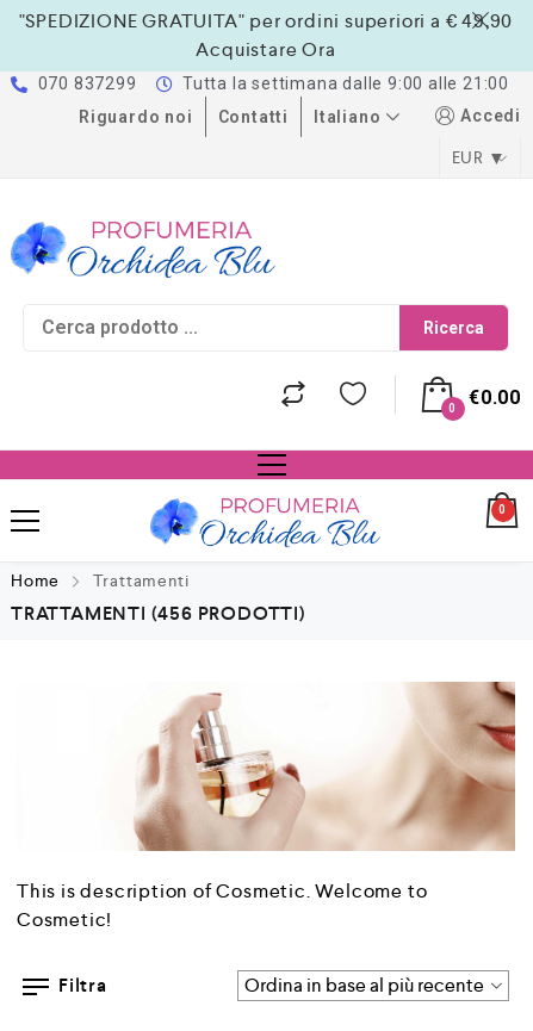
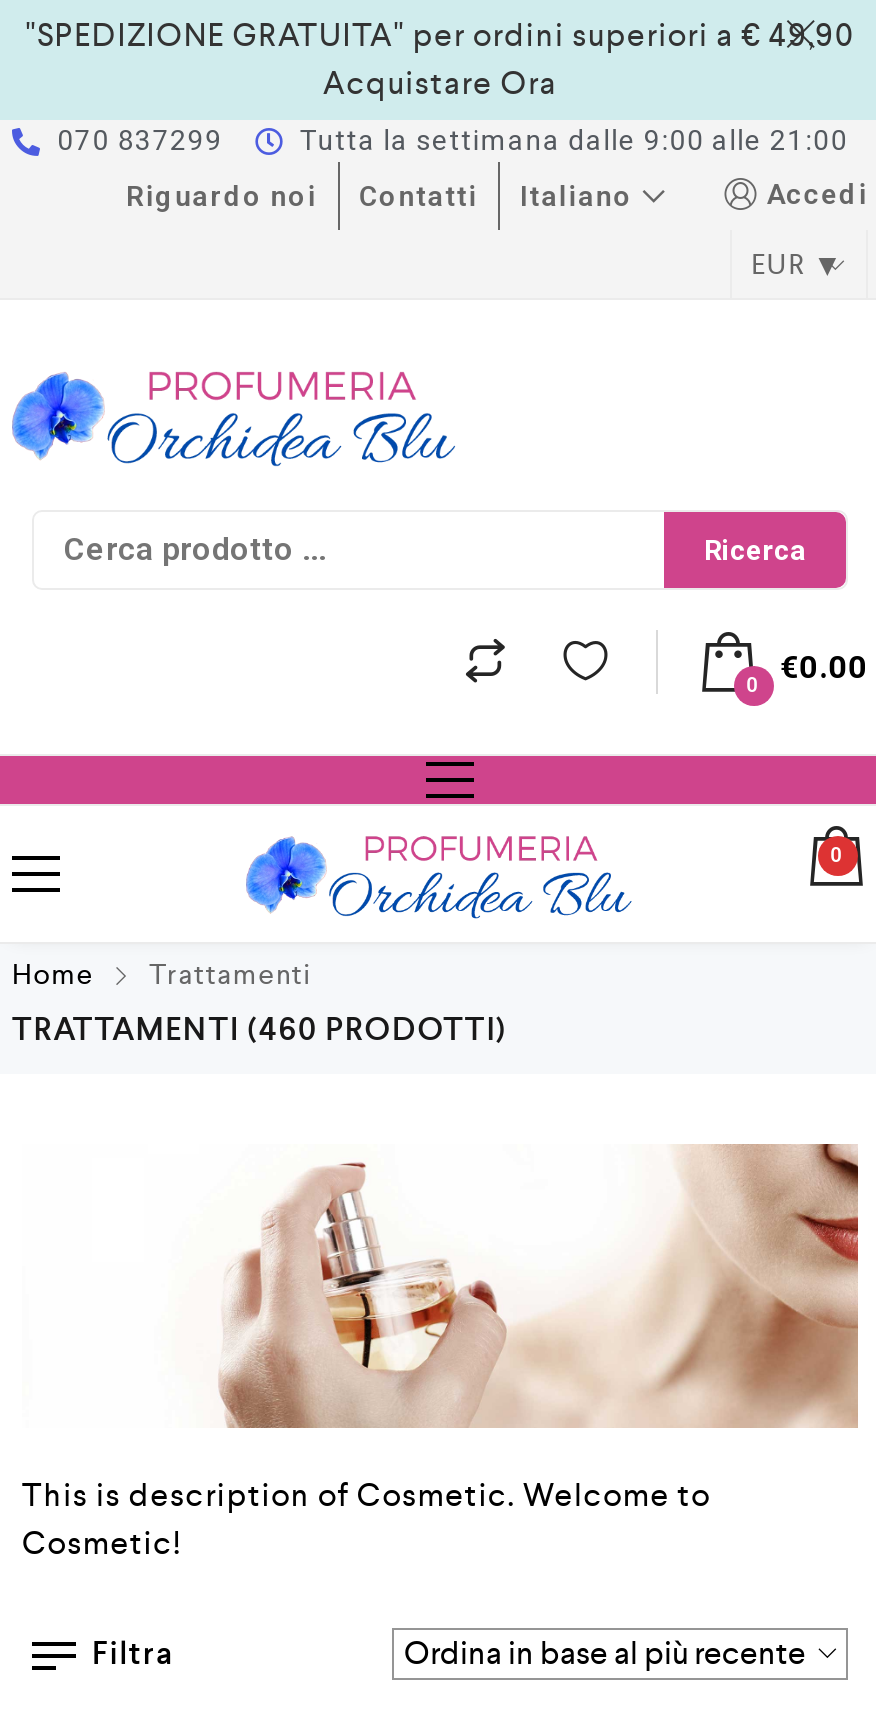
- TRATTAMENTI (456 PRODOTTI)
+ TRATTAMENTI (460 PRODOTTI)
